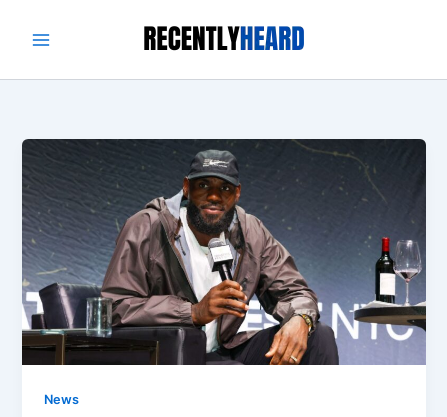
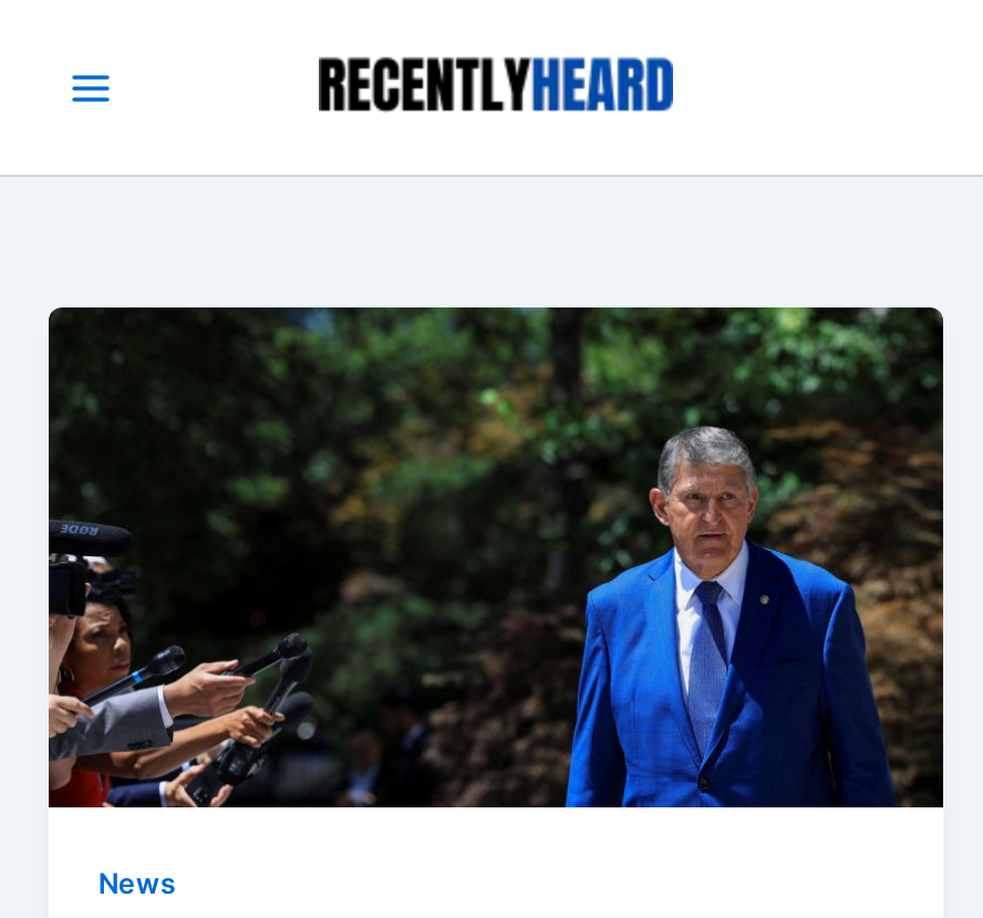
- [image]
+ [image]
